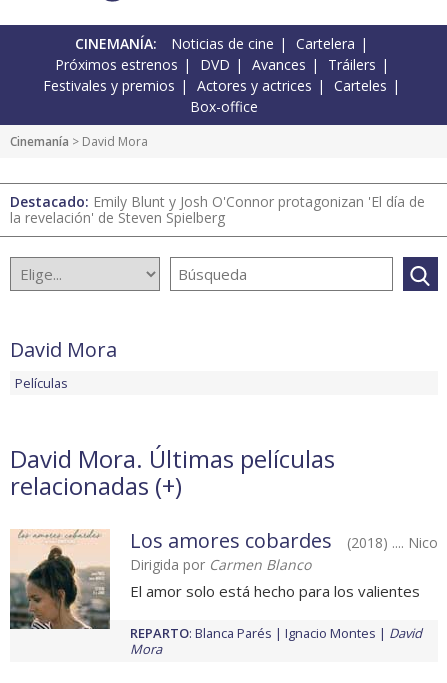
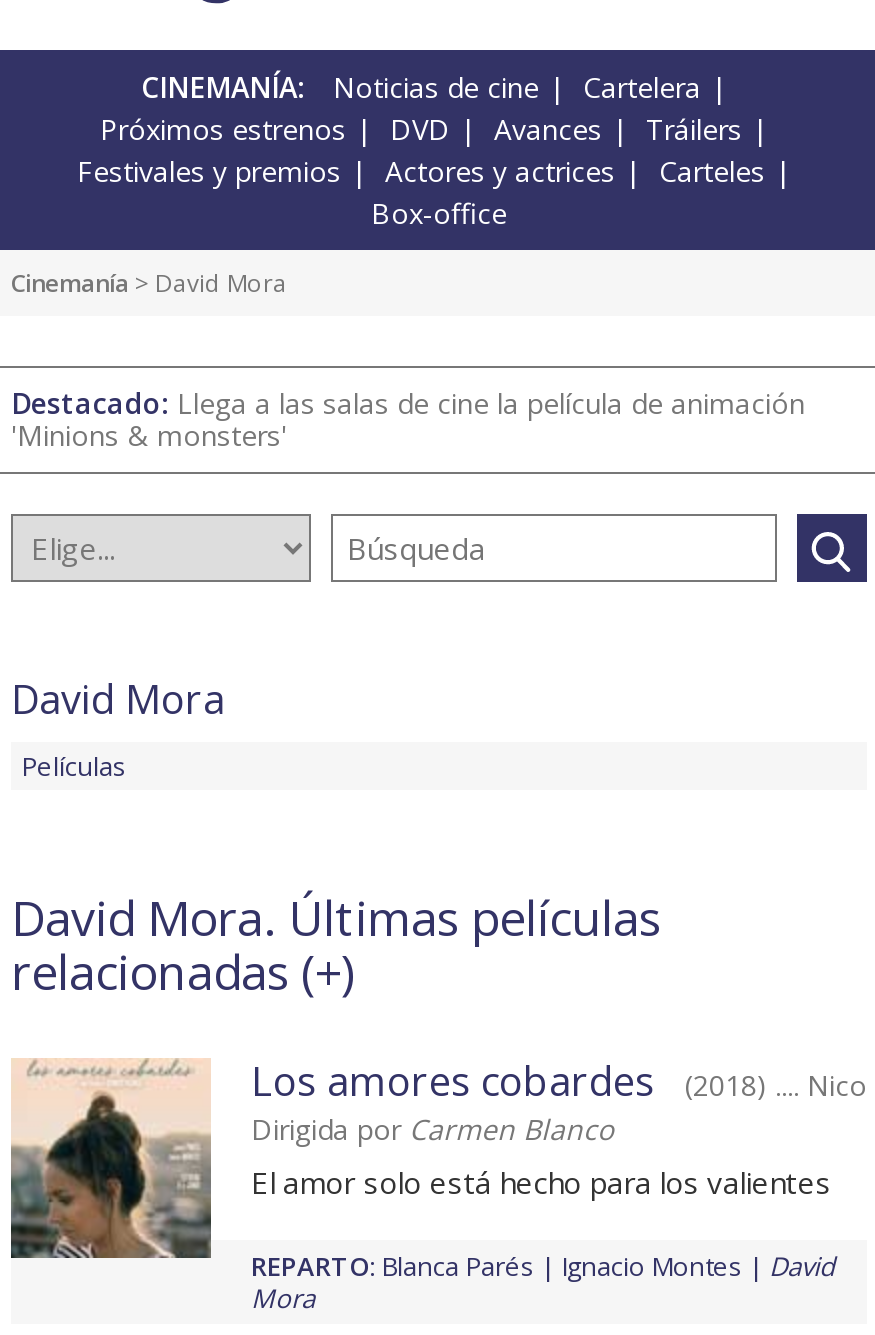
- Destacado: Emily Blunt y Josh O'Connor protagonizan 'El día de
- la revelación' de Steven Spielberg
+ Destacado: Llega a las salas de cine la película de animación
+ 'Minions & monsters'
